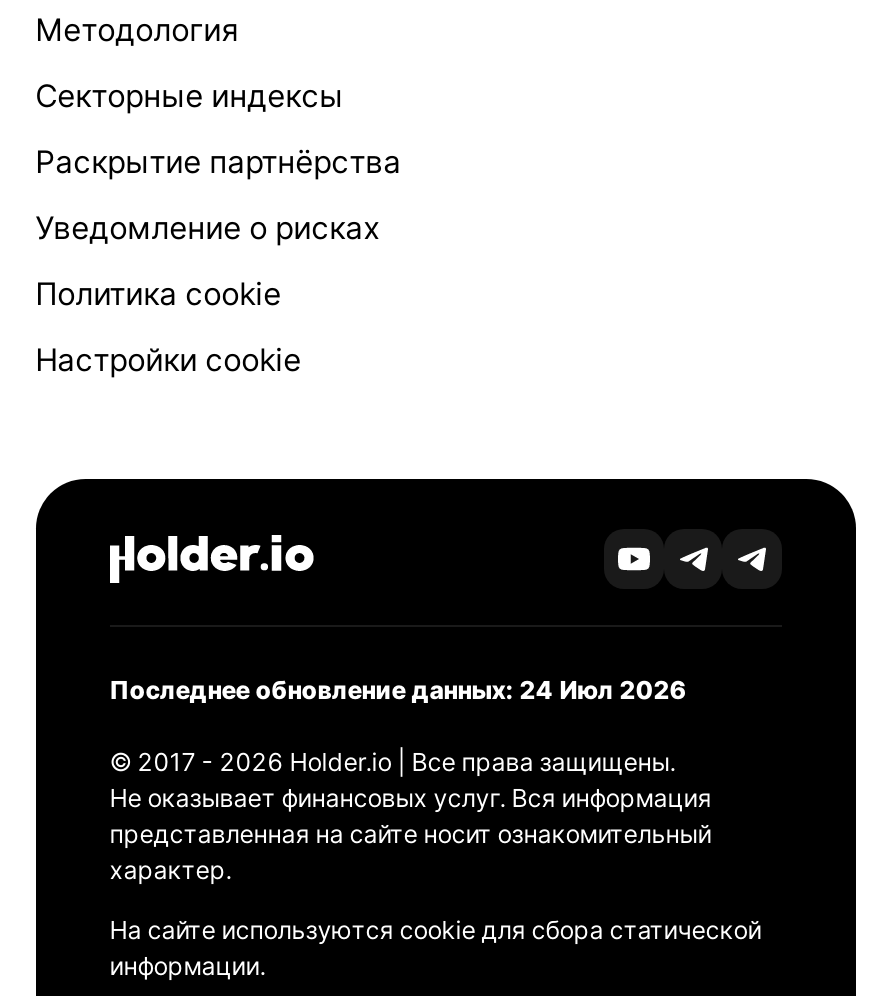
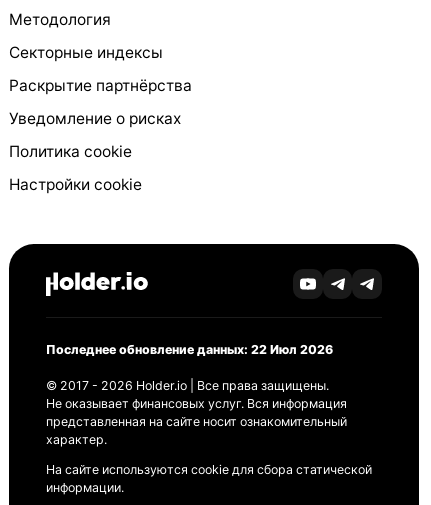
- Последнее обновление данных: 24 Июл 2026
+ Последнее обновление данных: 22 Июл 2026
